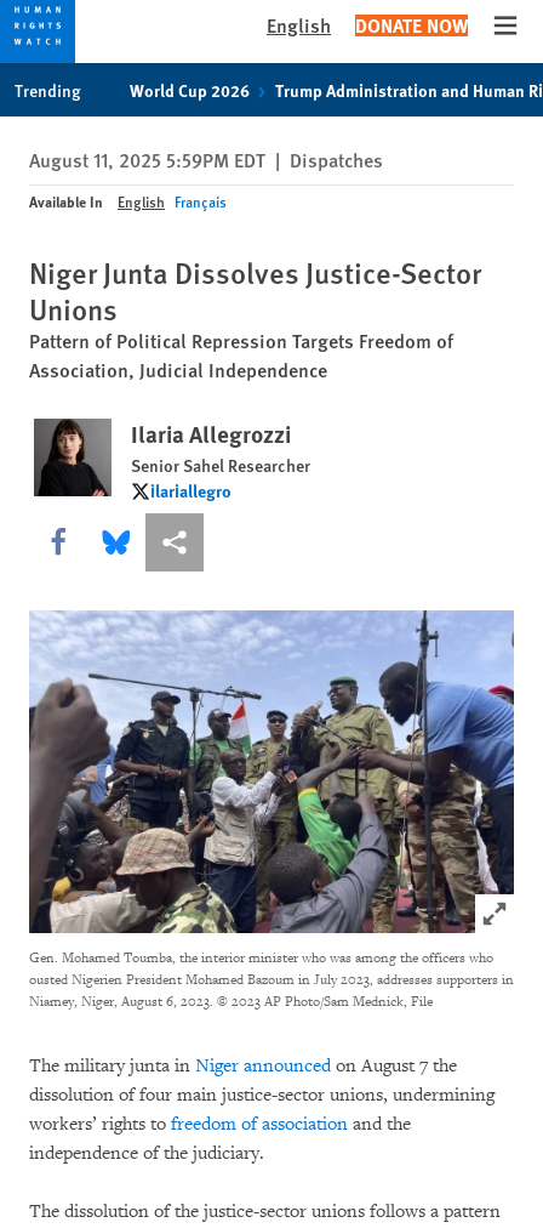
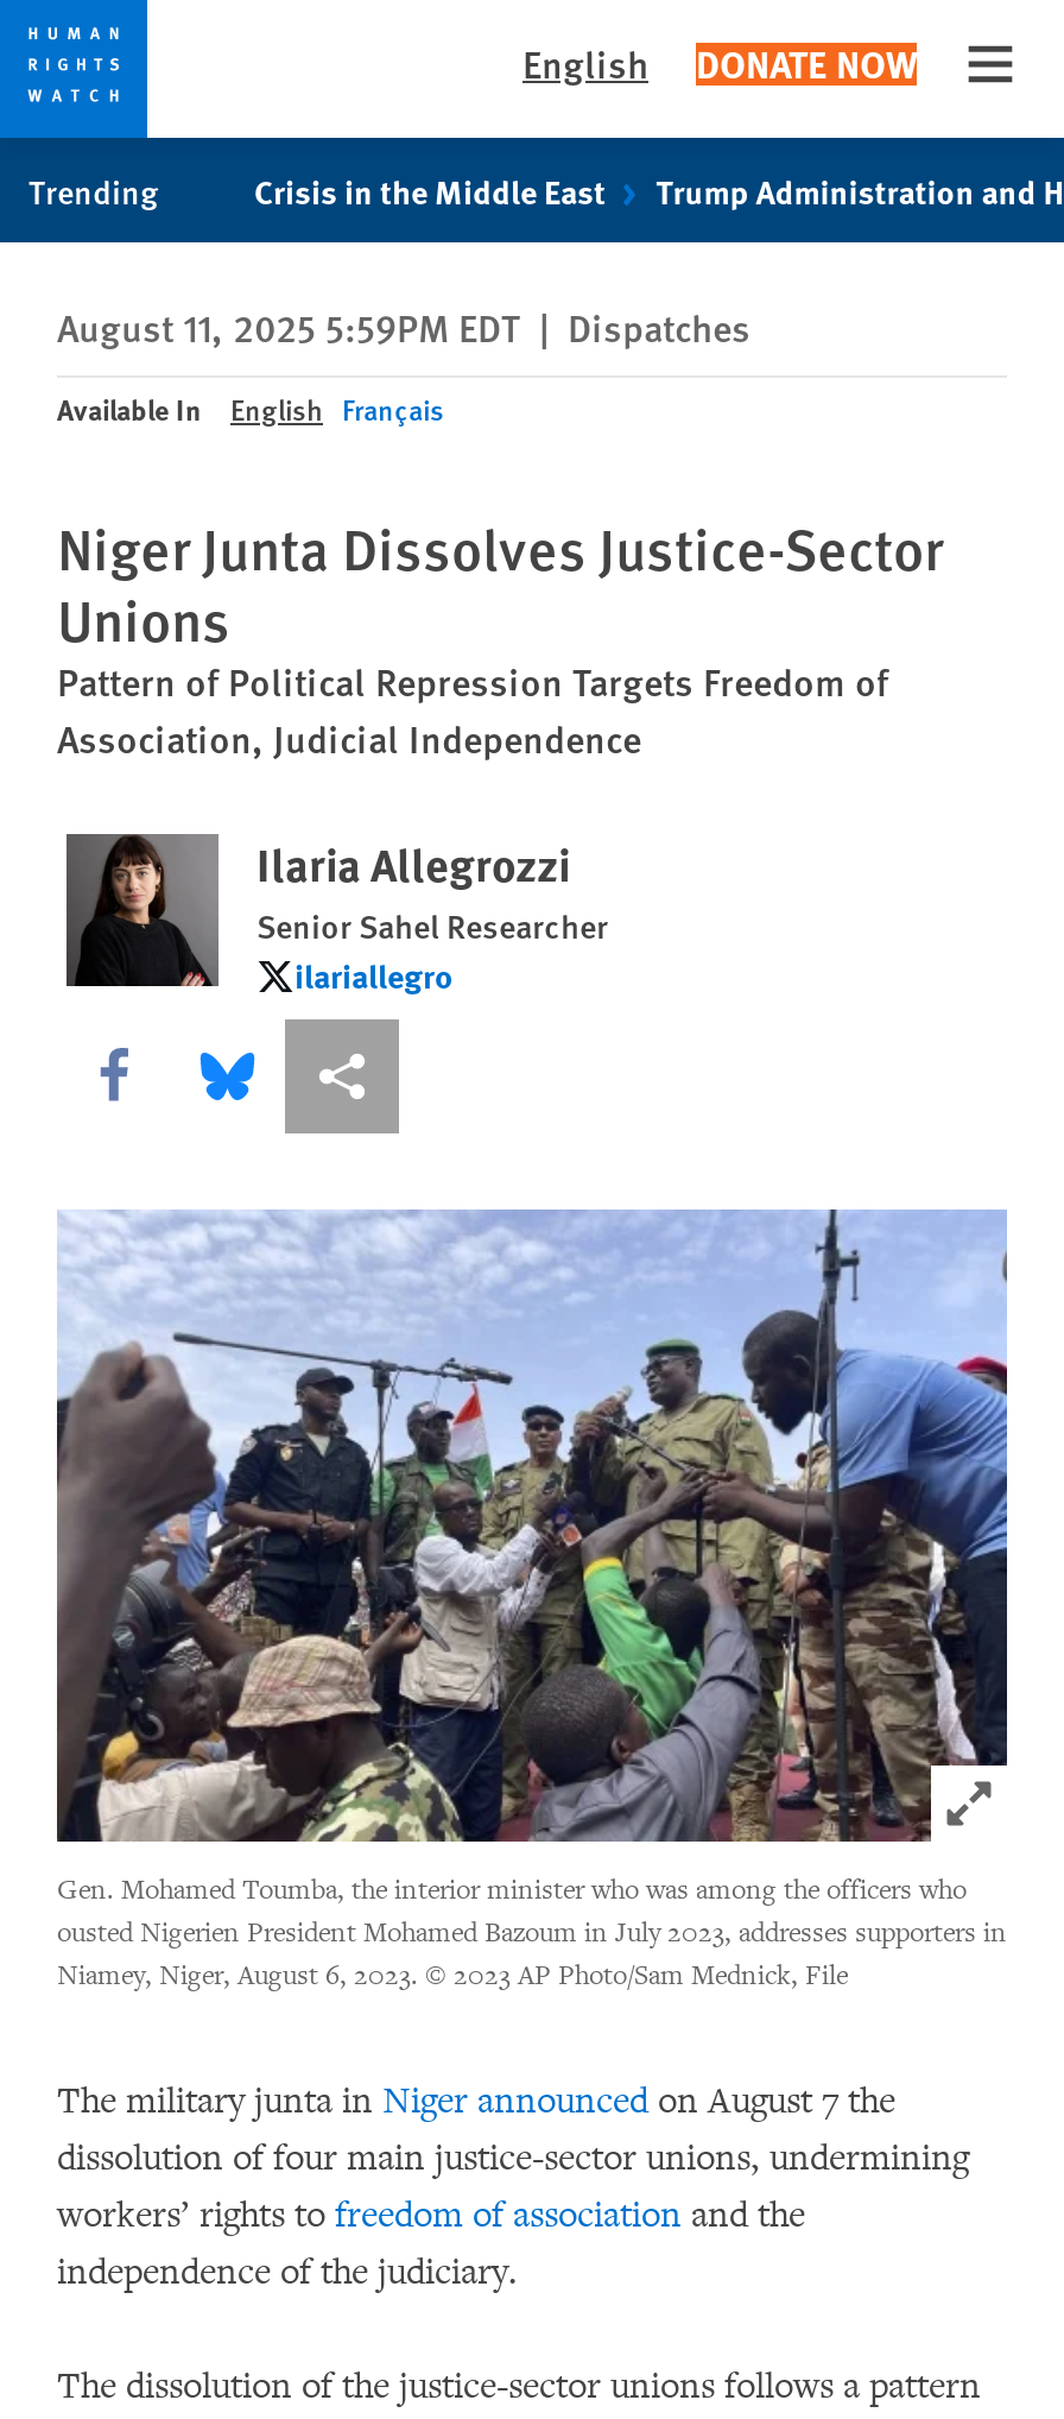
- World Cup 2026
+ Crisis in the Middle East
